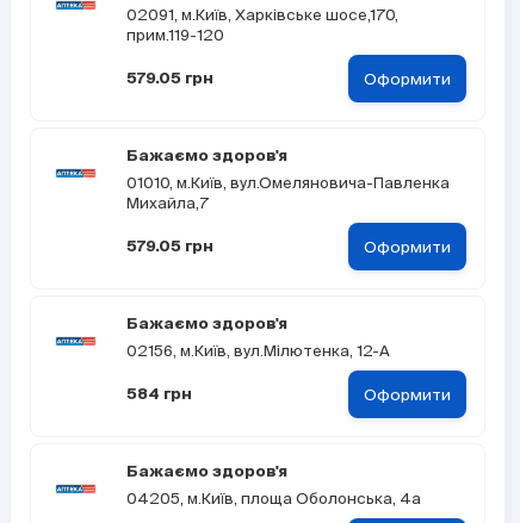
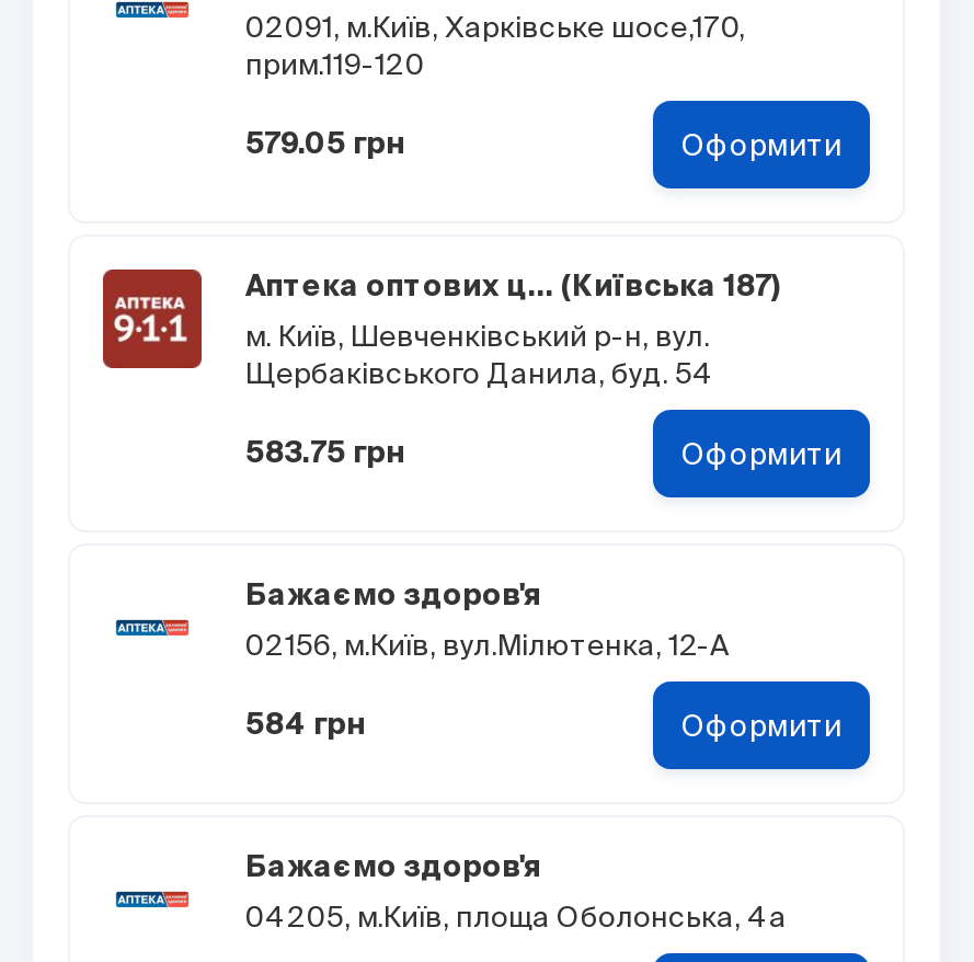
- [image]
- Бажаємо здоров'я
+ [image]
+ Аптека оптових ц... (Київська 187)

- 01010, м.Київ, вул.Омеляновича-Павленка
- Михайла,7
+ м. Київ, Шевченківський р-н, вул.
+ Щербаківського Данила, буд. 54

- 579.05 грн
+ 583.75 грн
